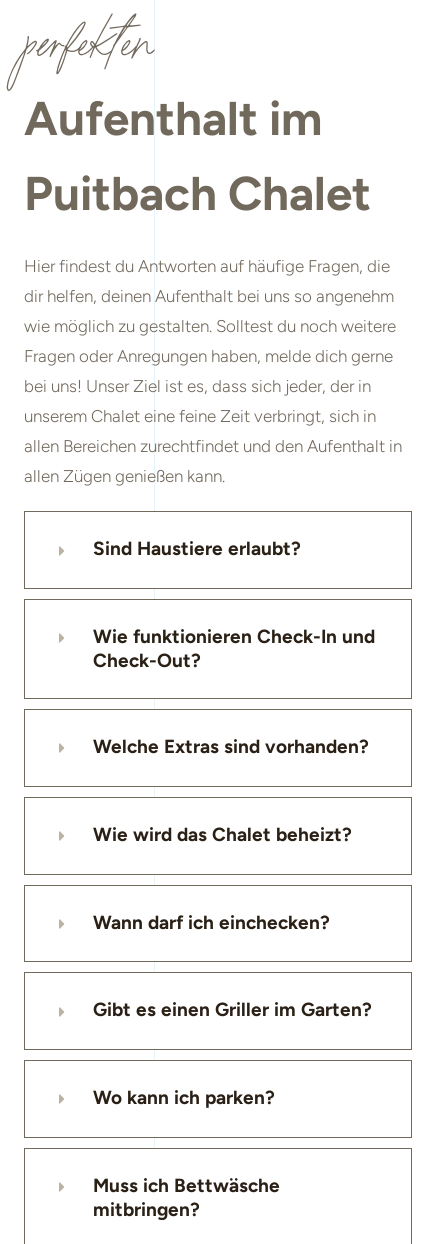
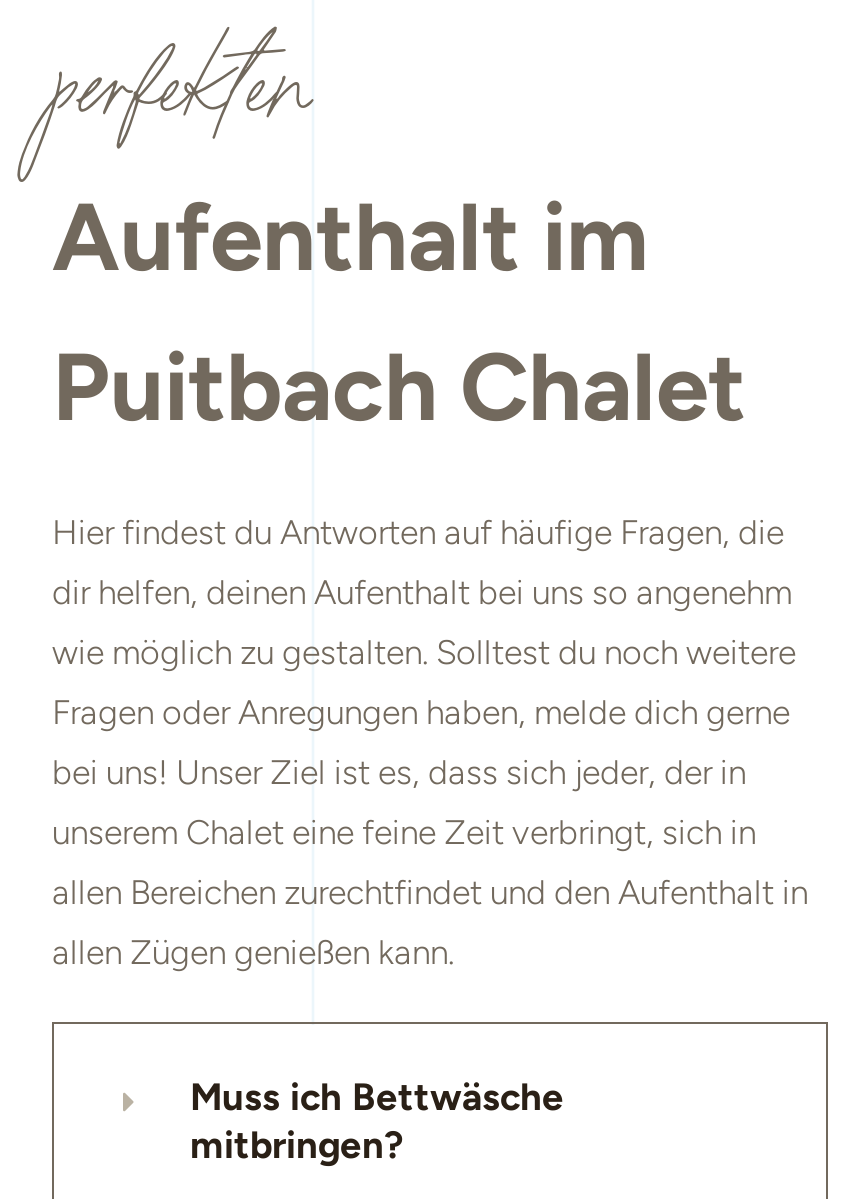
- Sind Haustiere erlaubt?

- Wie funktionieren Check-In und
- Check-Out?

- Welche Extras sind vorhanden?

- Wie wird das Chalet beheizt?

- Wann darf ich einchecken?

- Gibt es einen Griller im Garten?

- Wo kann ich parken?
